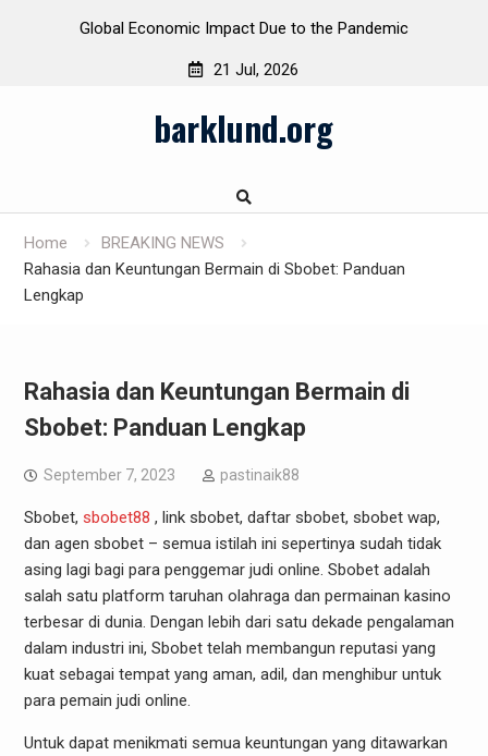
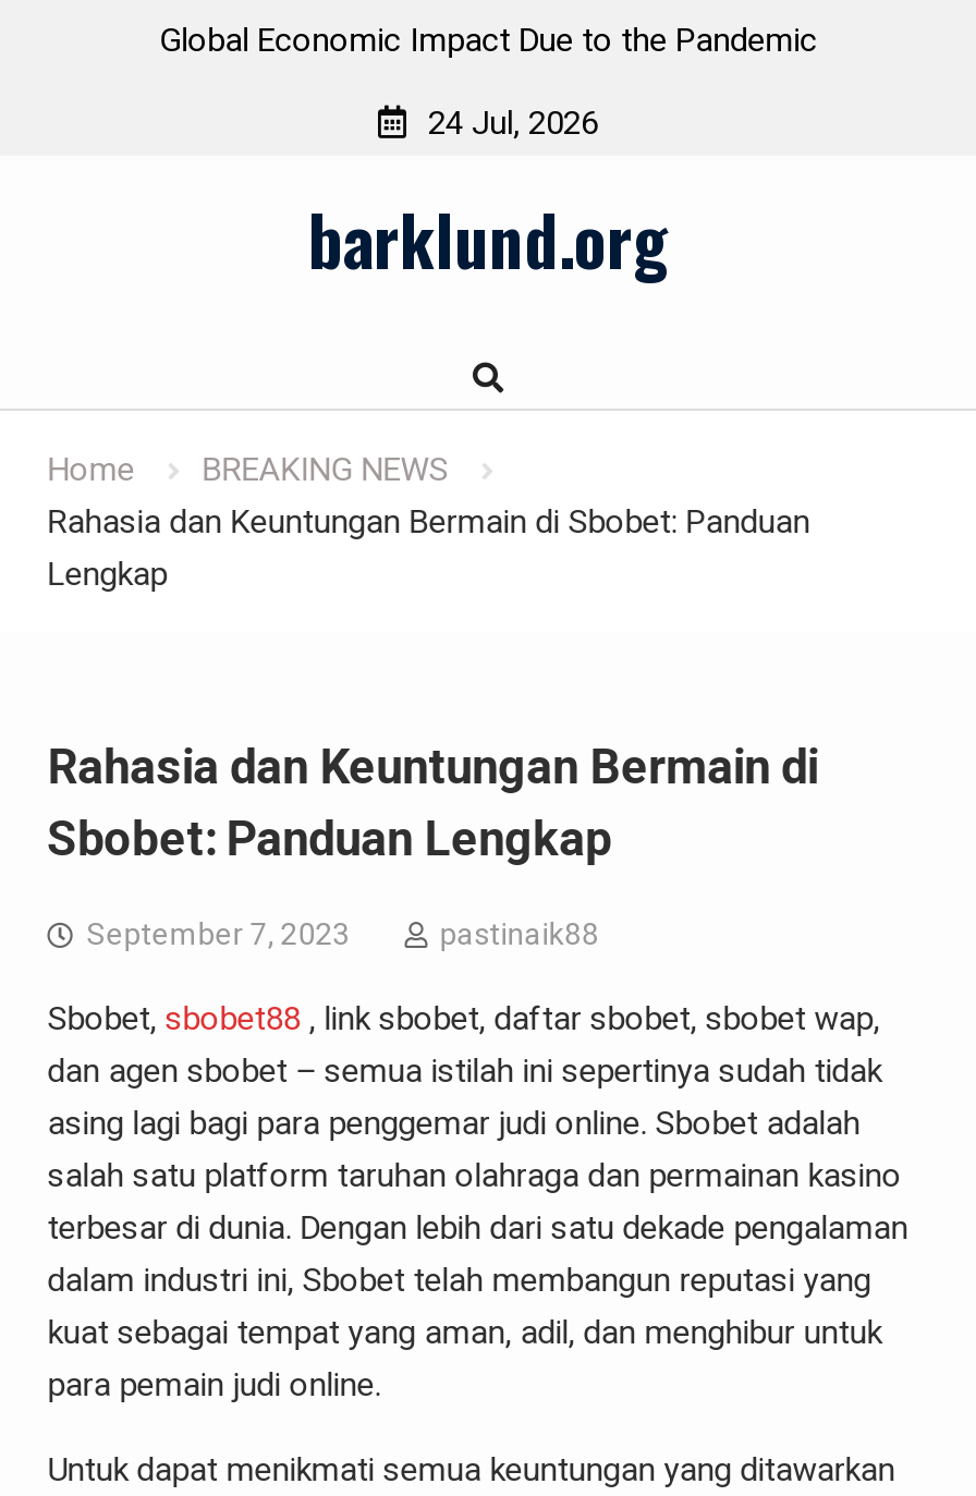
- 21 Jul, 2026
+ 24 Jul, 2026
